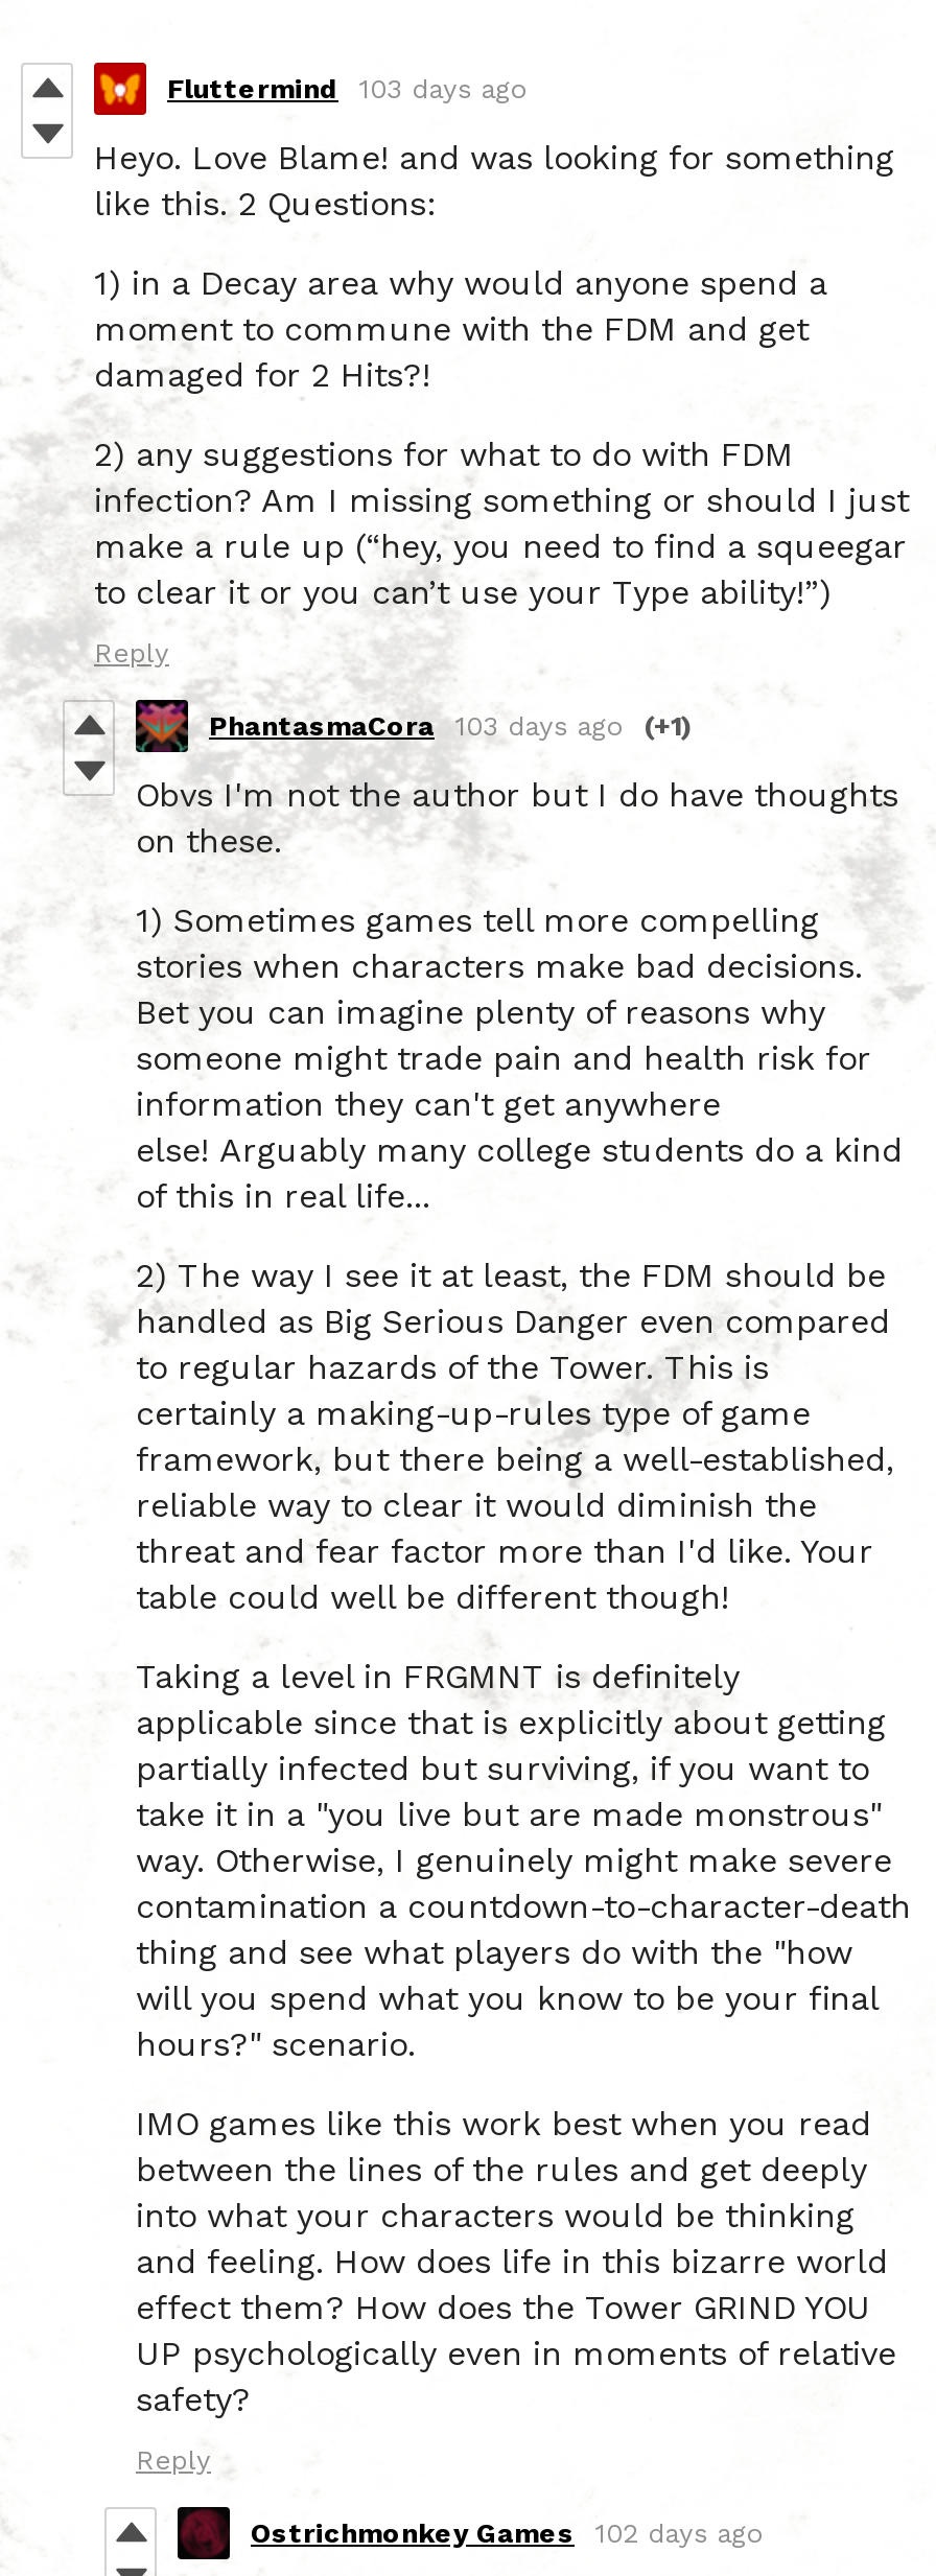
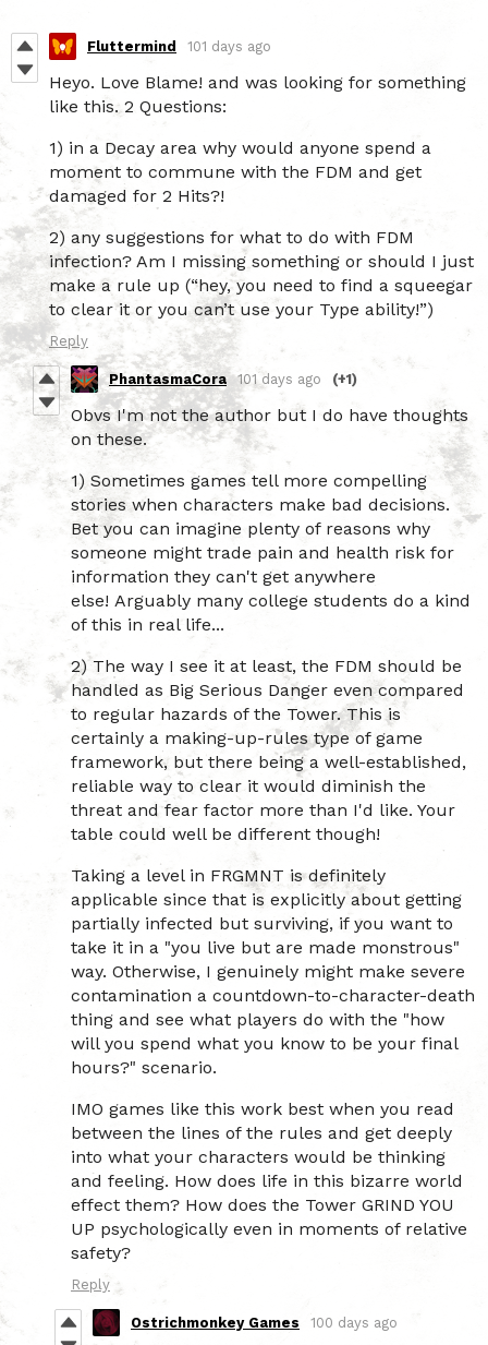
- Fluttermind 103 days ago
+ Fluttermind 101 days ago

- PhantasmaCora 103 days ago (+1)
+ PhantasmaCora 101 days ago (+1)

- Ostrichmonkey Games 102 days ago
+ Ostrichmonkey Games 100 days ago
